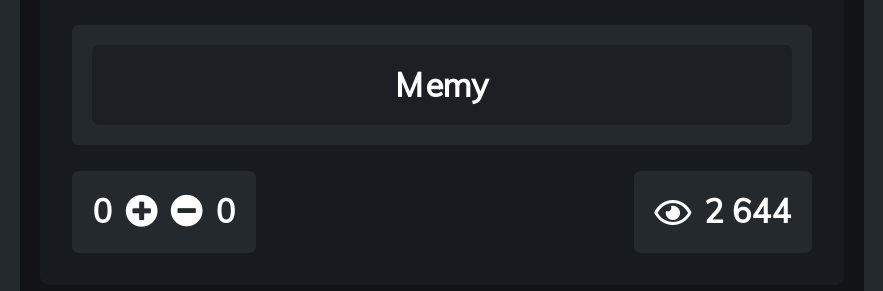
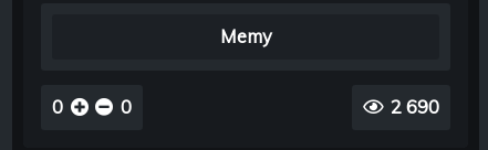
- 2 644
+ 2 690
